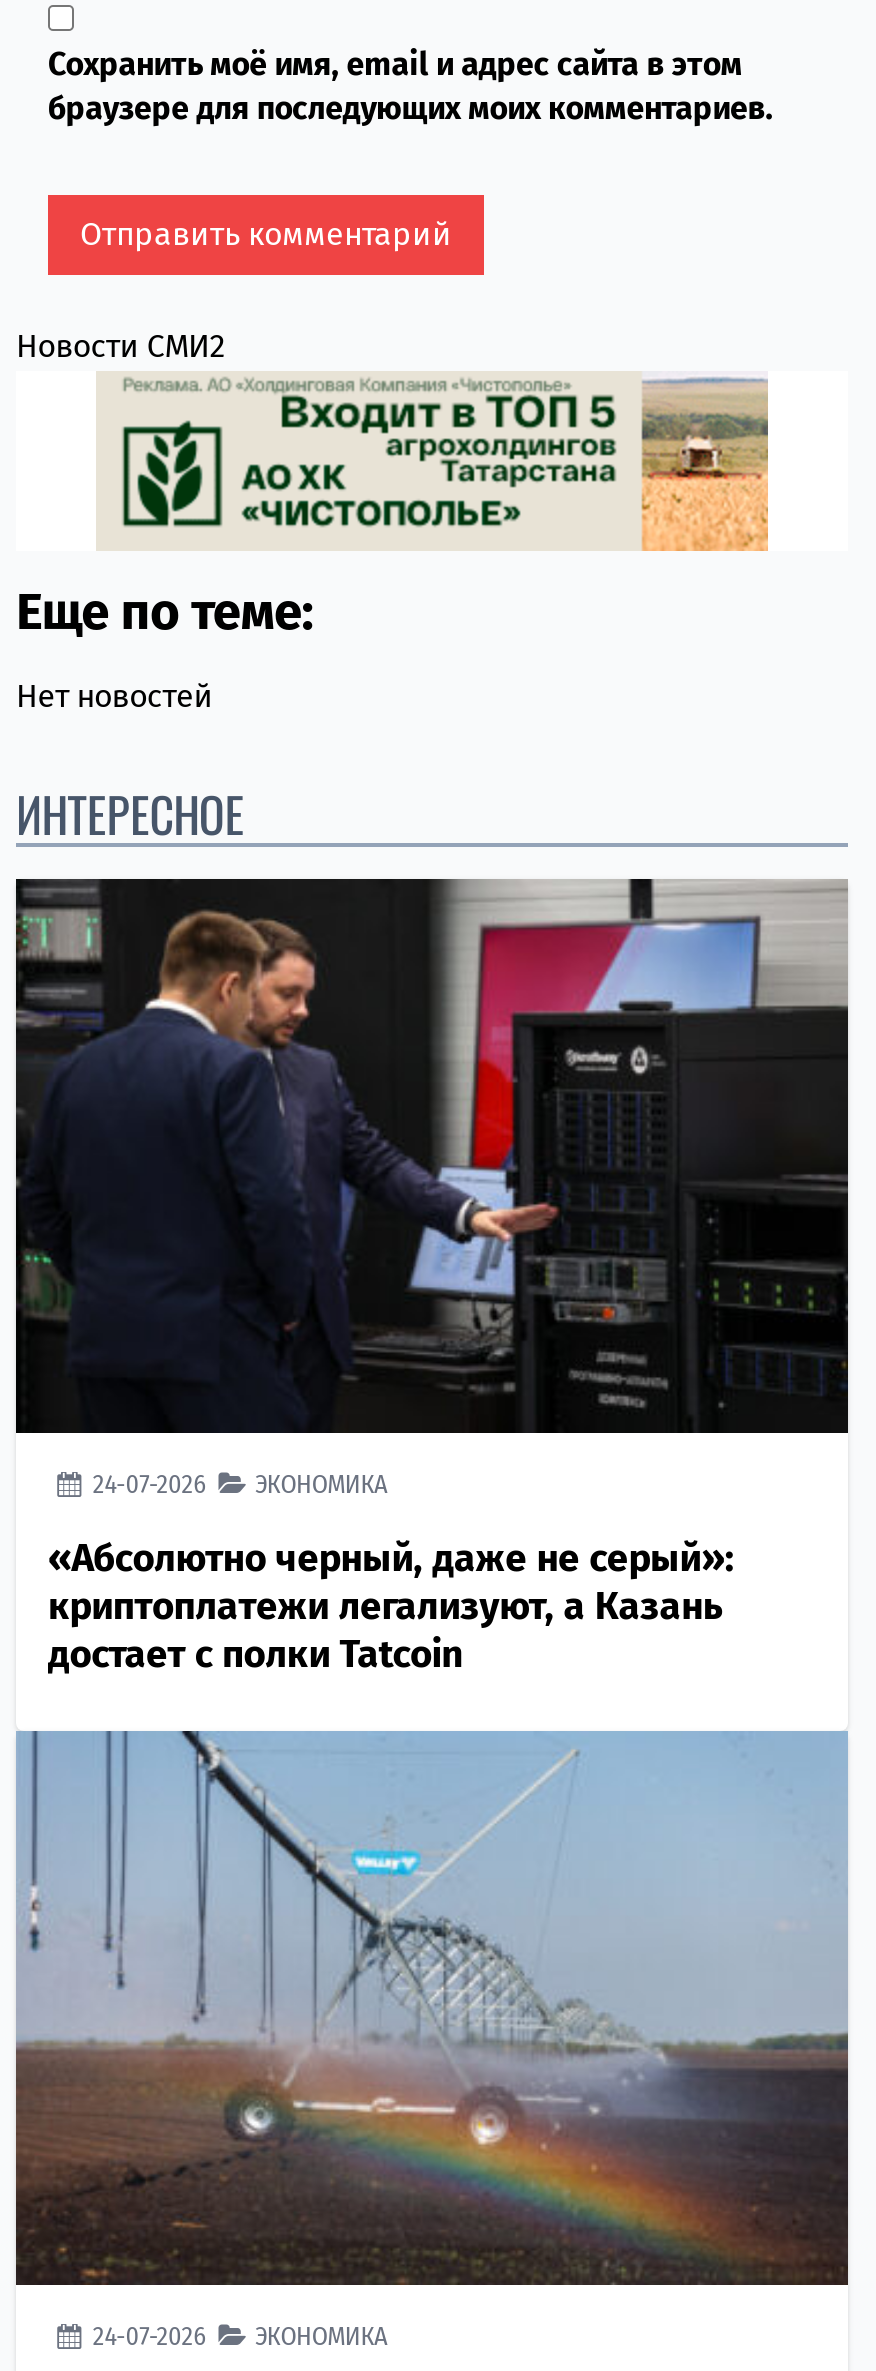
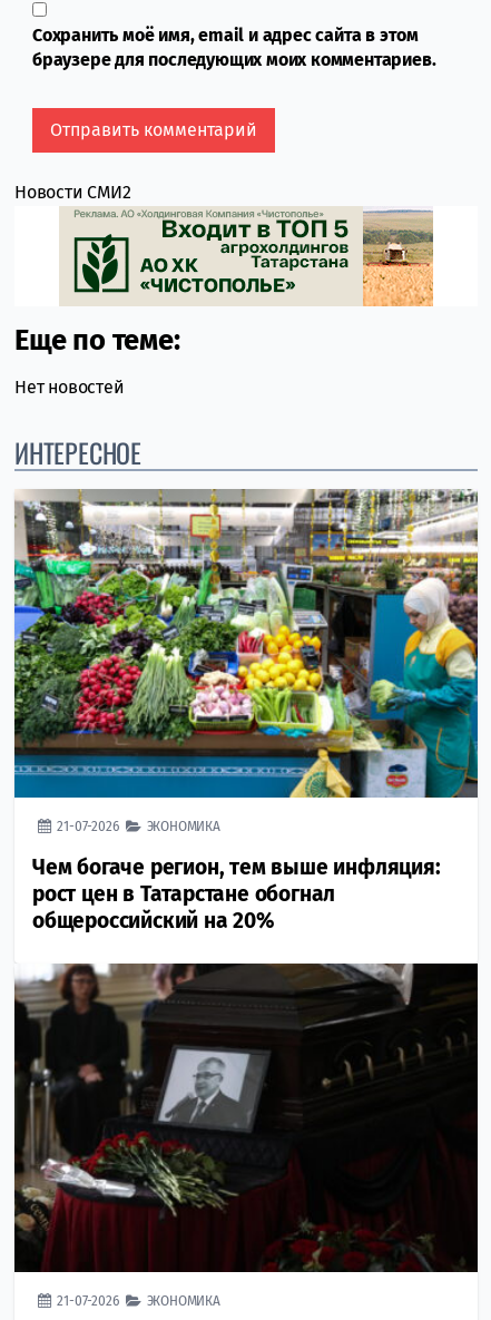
- [image]
- 24-07-2026 ЭКОНОМИКА
+ [image]
+ 21-07-2026 ЭКОНОМИКА

- «Абсолютно черный, даже не серый»:
- криптоплатежи легализуют, а Казань
- достает с полки Tatcoin
+ Чем богаче регион, тем выше инфляция:
+ рост цен в Татарстане обогнал
+ общероссийский на 20%

- [image]
- 24-07-2026 ЭКОНОМИКА
+ [image]
+ 21-07-2026 ЭКОНОМИКА
